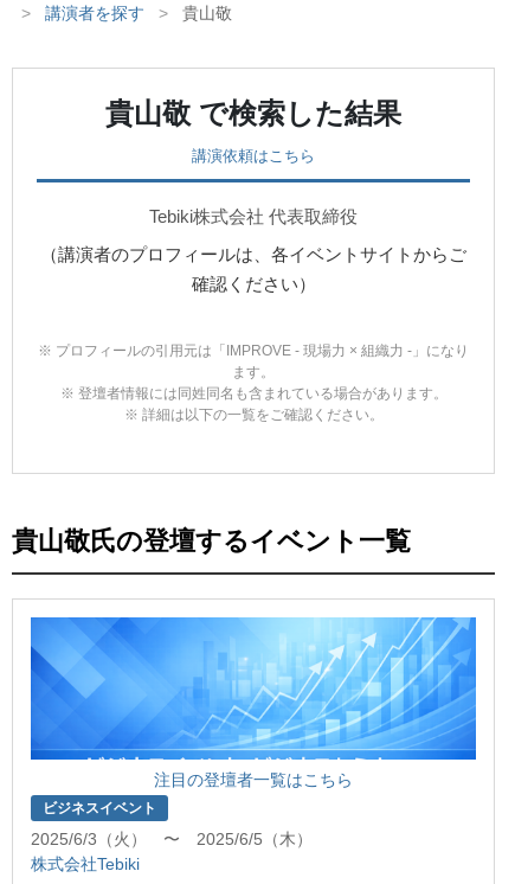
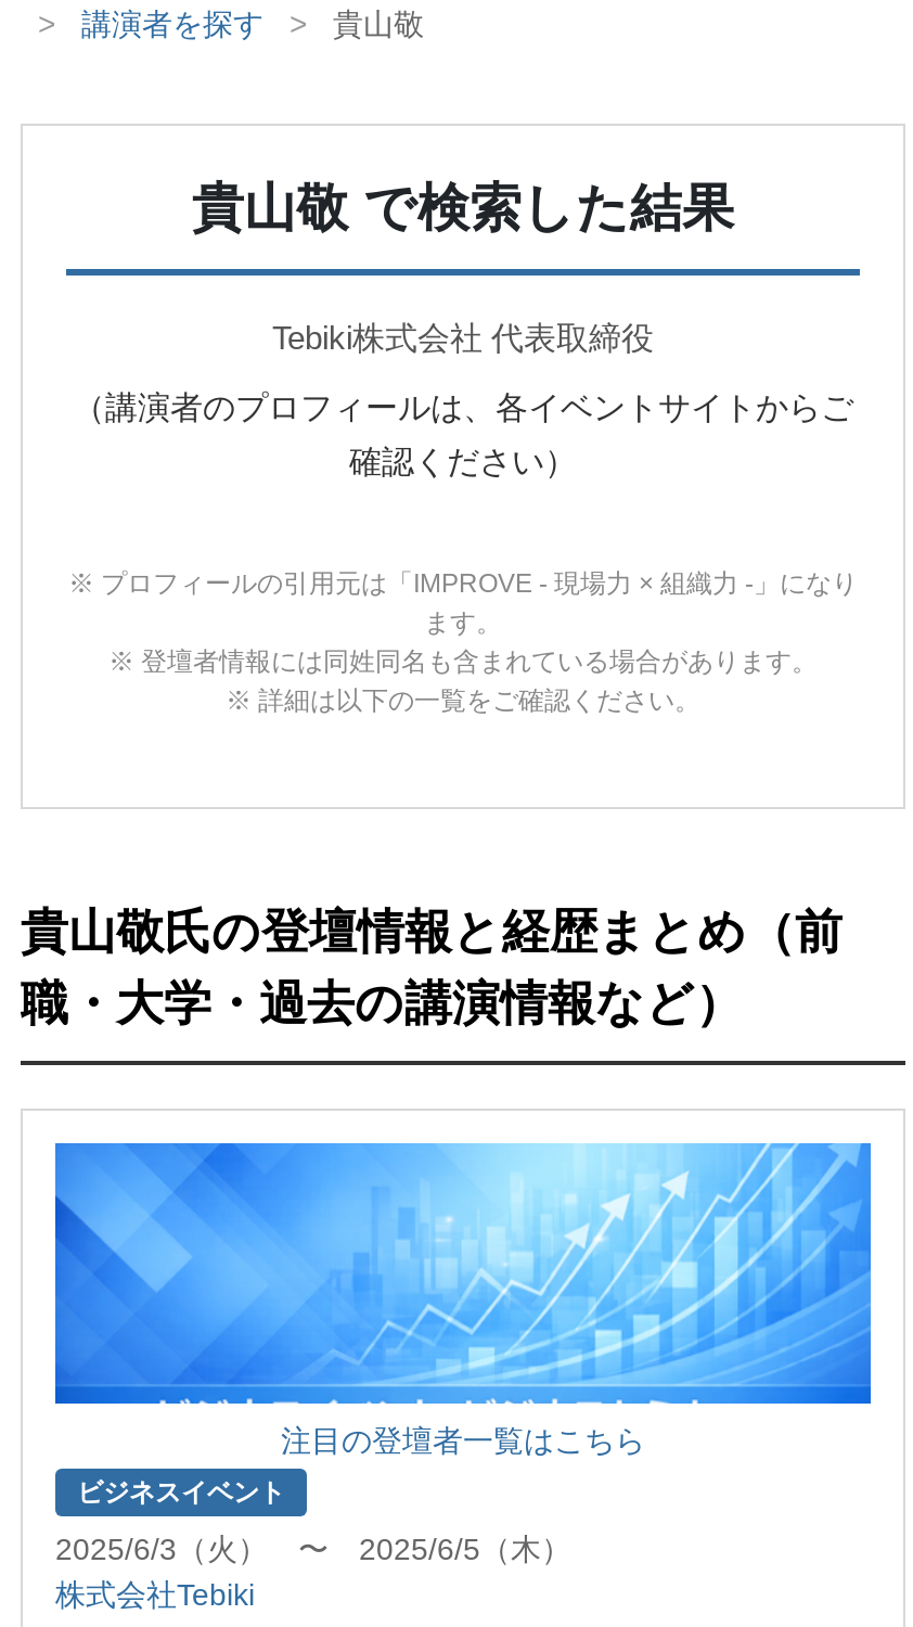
- 講演依頼はこちら

moved up: Tebiki株式会社 代表取締役 | （講演者のプロフィールは、各イベントサイトからご | 確認ください） | ※ プロフィールの引用元は「IMPROVE - 現場力 × 組織力 -」になり | ます。 | ※ 登壇者情報には同姓同名も含まれている場合があります。 | ※ 詳細は以下の一覧をご確認ください。

- 貴山敬氏の登壇するイベント一覧
+ 貴山敬氏の登壇情報と経歴まとめ（前
+ 職・大学・過去の講演情報など）
